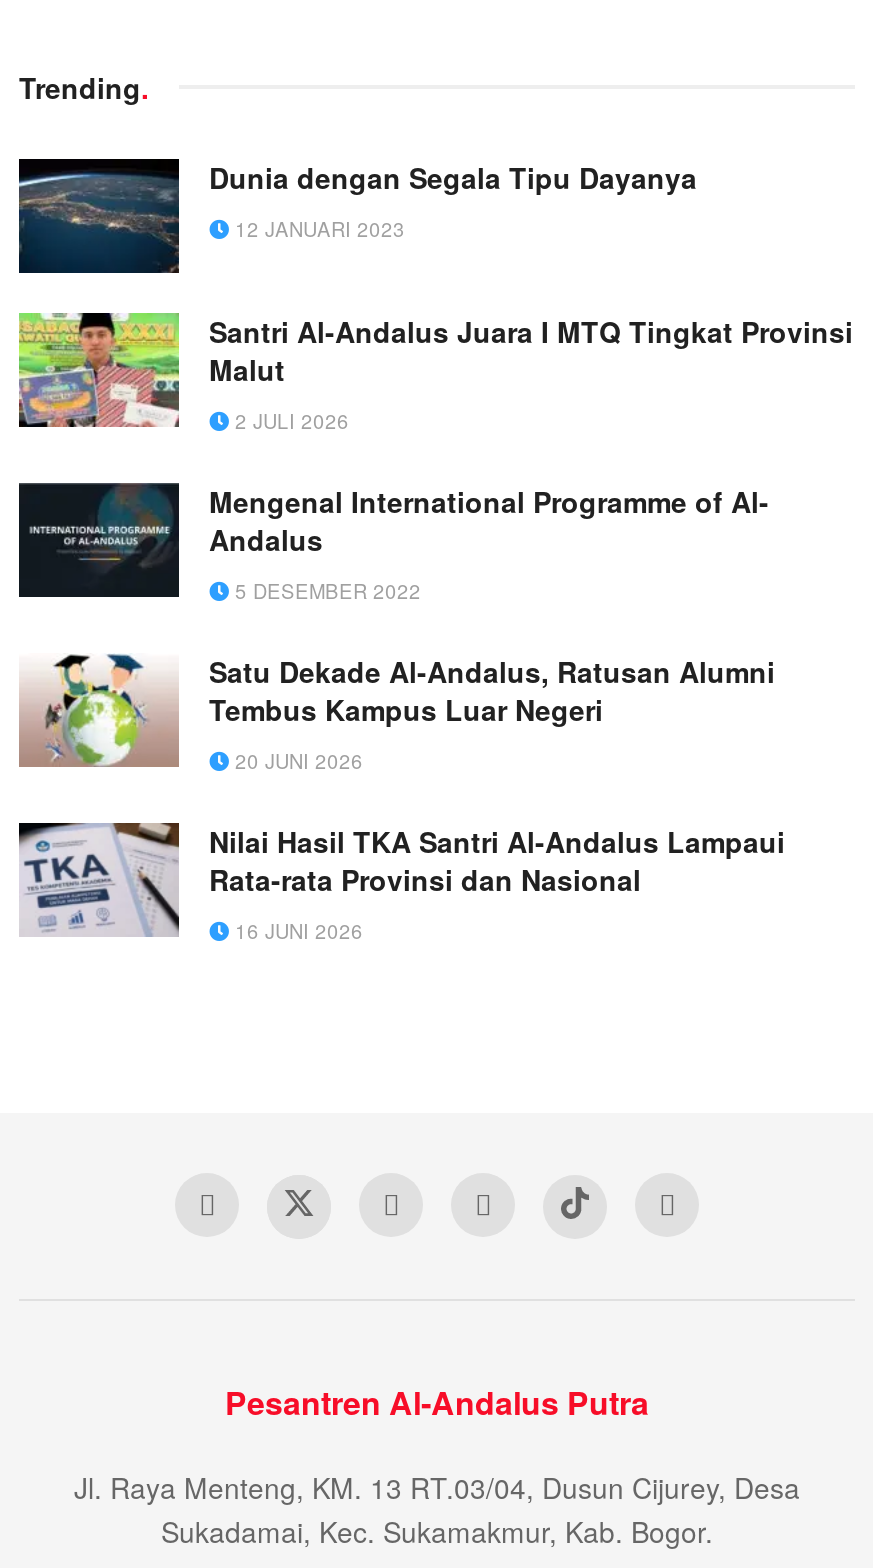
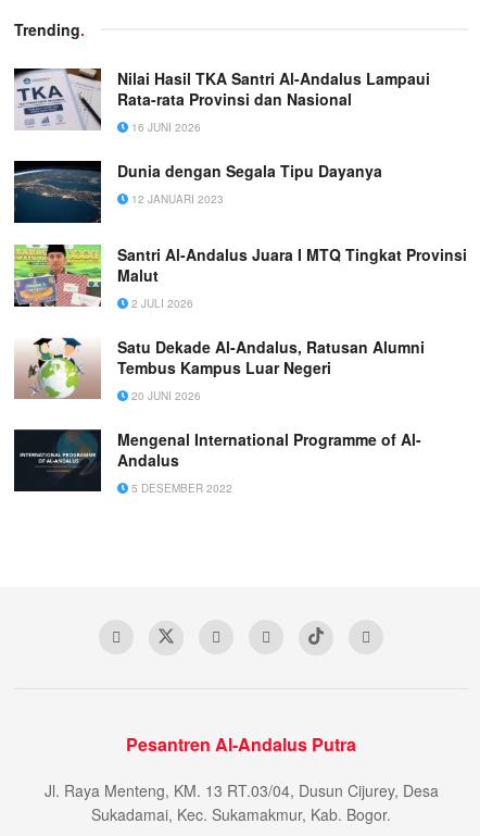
moved down: [image] | Dunia dengan Segala Tipu Dayanya | 12 JANUARI 2023 | Santri Al-Andalus Juara I MTQ Tingkat Provinsi | Malut | 2 JULI 2026

moved down: [image] | Mengenal International Programme of Al- | Andalus | 5 DESEMBER 2022

moved up: [image] | Nilai Hasil TKA Santri Al-Andalus Lampaui | Rata-rata Provinsi dan Nasional | 16 JUNI 2026
